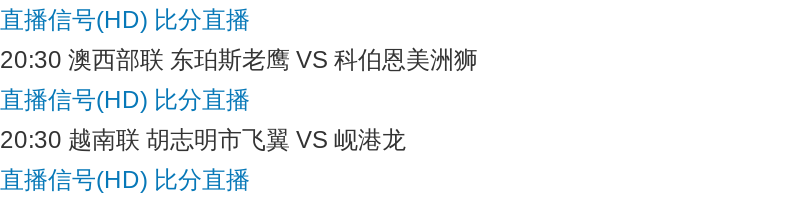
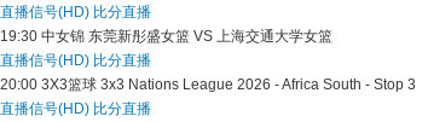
- 20:30 澳西部联东珀斯老鹰 VS 科伯恩美洲狮
+ 19:30 中女锦东莞新彤盛女篮 VS 上海交通大学女篮

- 20:30 越南联胡志明市飞翼 VS 岘港龙
+ 20:00 3X3篮球3x3 Nations League 2026 - Africa South - Stop 3
